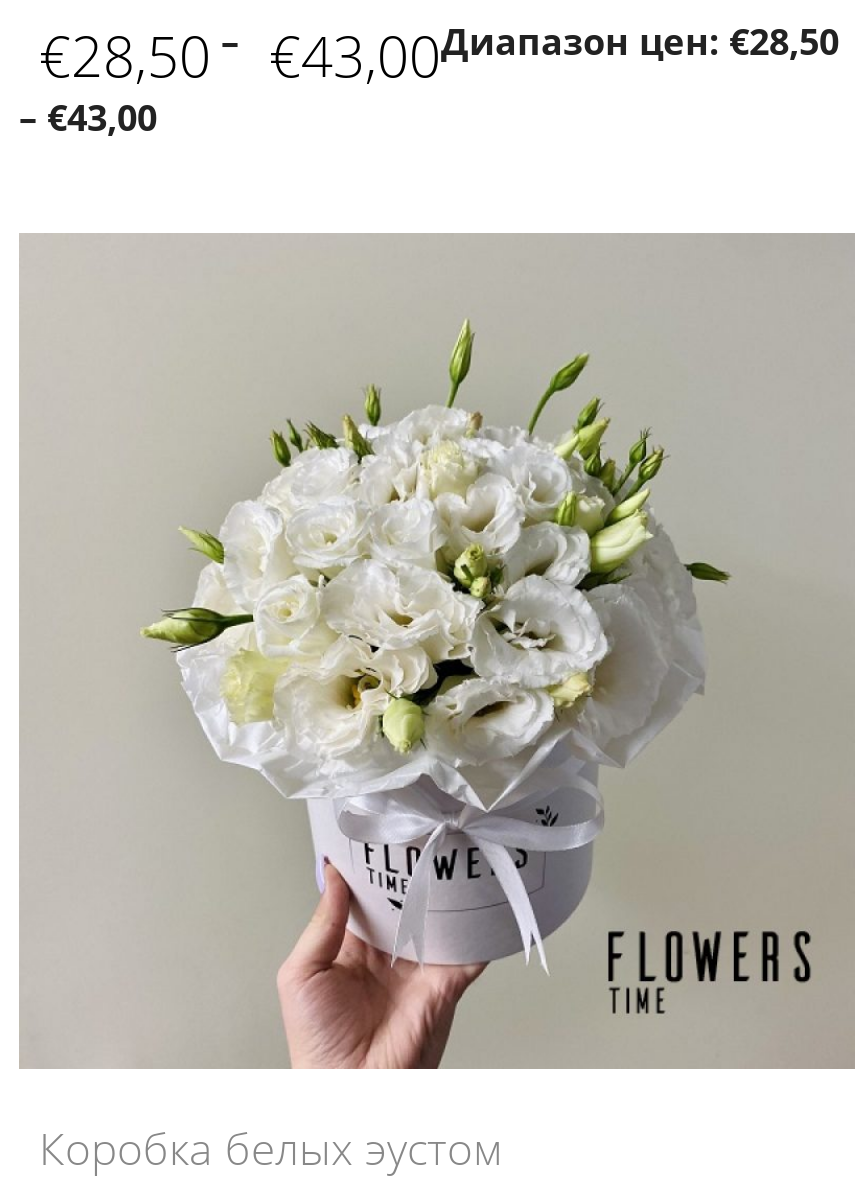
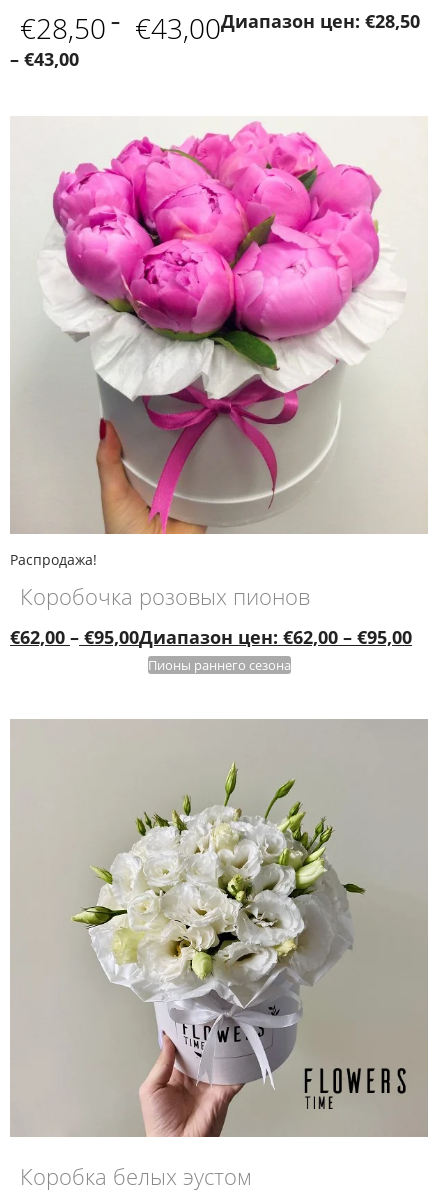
+ [image]
+ Распродажа!
+ Коробочка розовых пионов
+ €62,00 – €95,00Диапазон цен: €62,00 – €95,00
+ Пионы раннего сезона
